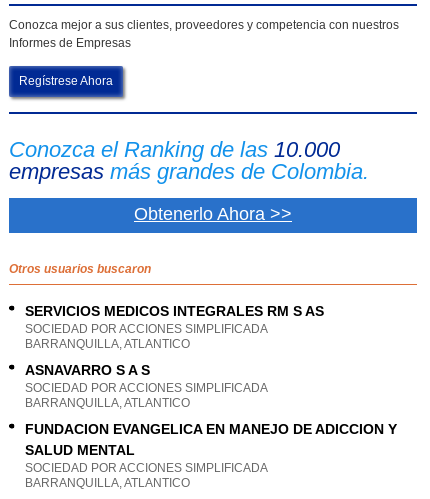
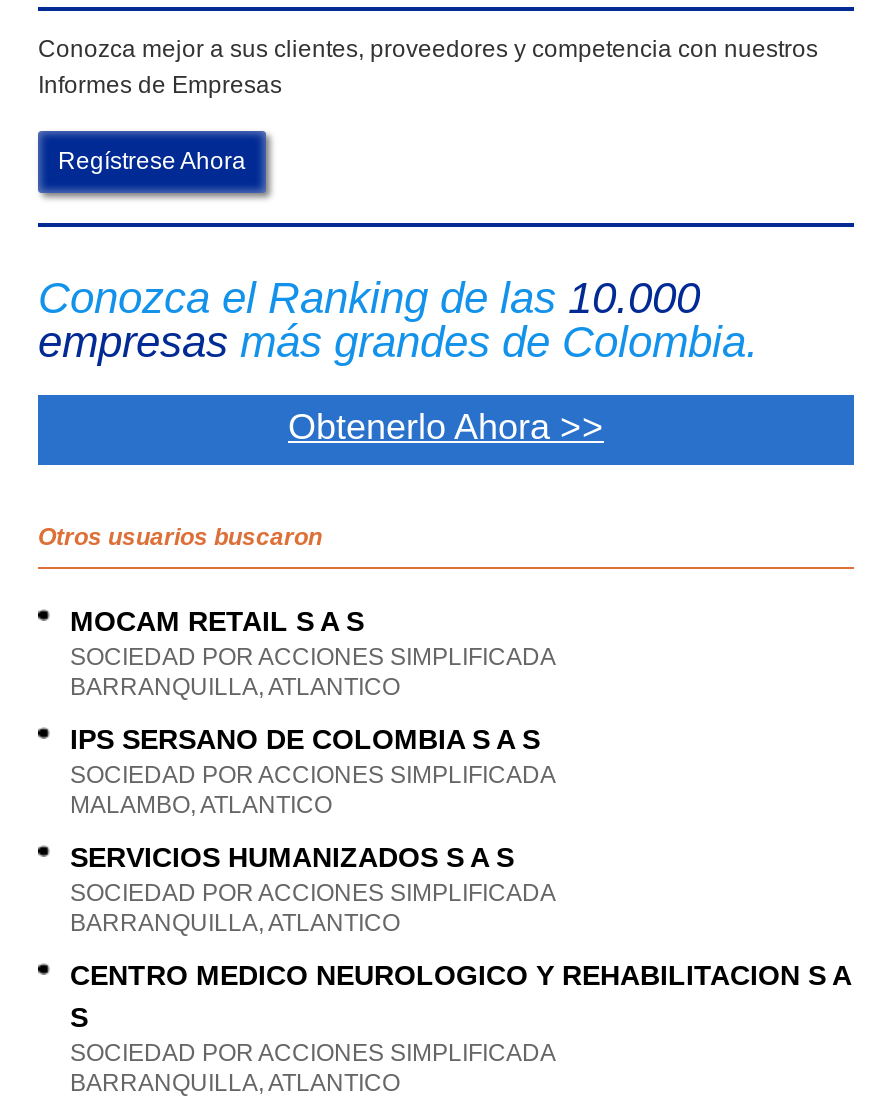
- SERVICIOS MEDICOS INTEGRALES RM S AS
+ MOCAM RETAIL S A S

- ASNAVARRO S A S
+ IPS SERSANO DE COLOMBIA S A S
+ SOCIEDAD POR ACCIONES SIMPLIFICADA
+ MALAMBO, ATLANTICO
+ SERVICIOS HUMANIZADOS S A S

- FUNDACION EVANGELICA EN MANEJO DE ADICCION Y
- SALUD MENTAL
+ CENTRO MEDICO NEUROLOGICO Y REHABILITACION S A
+ S
